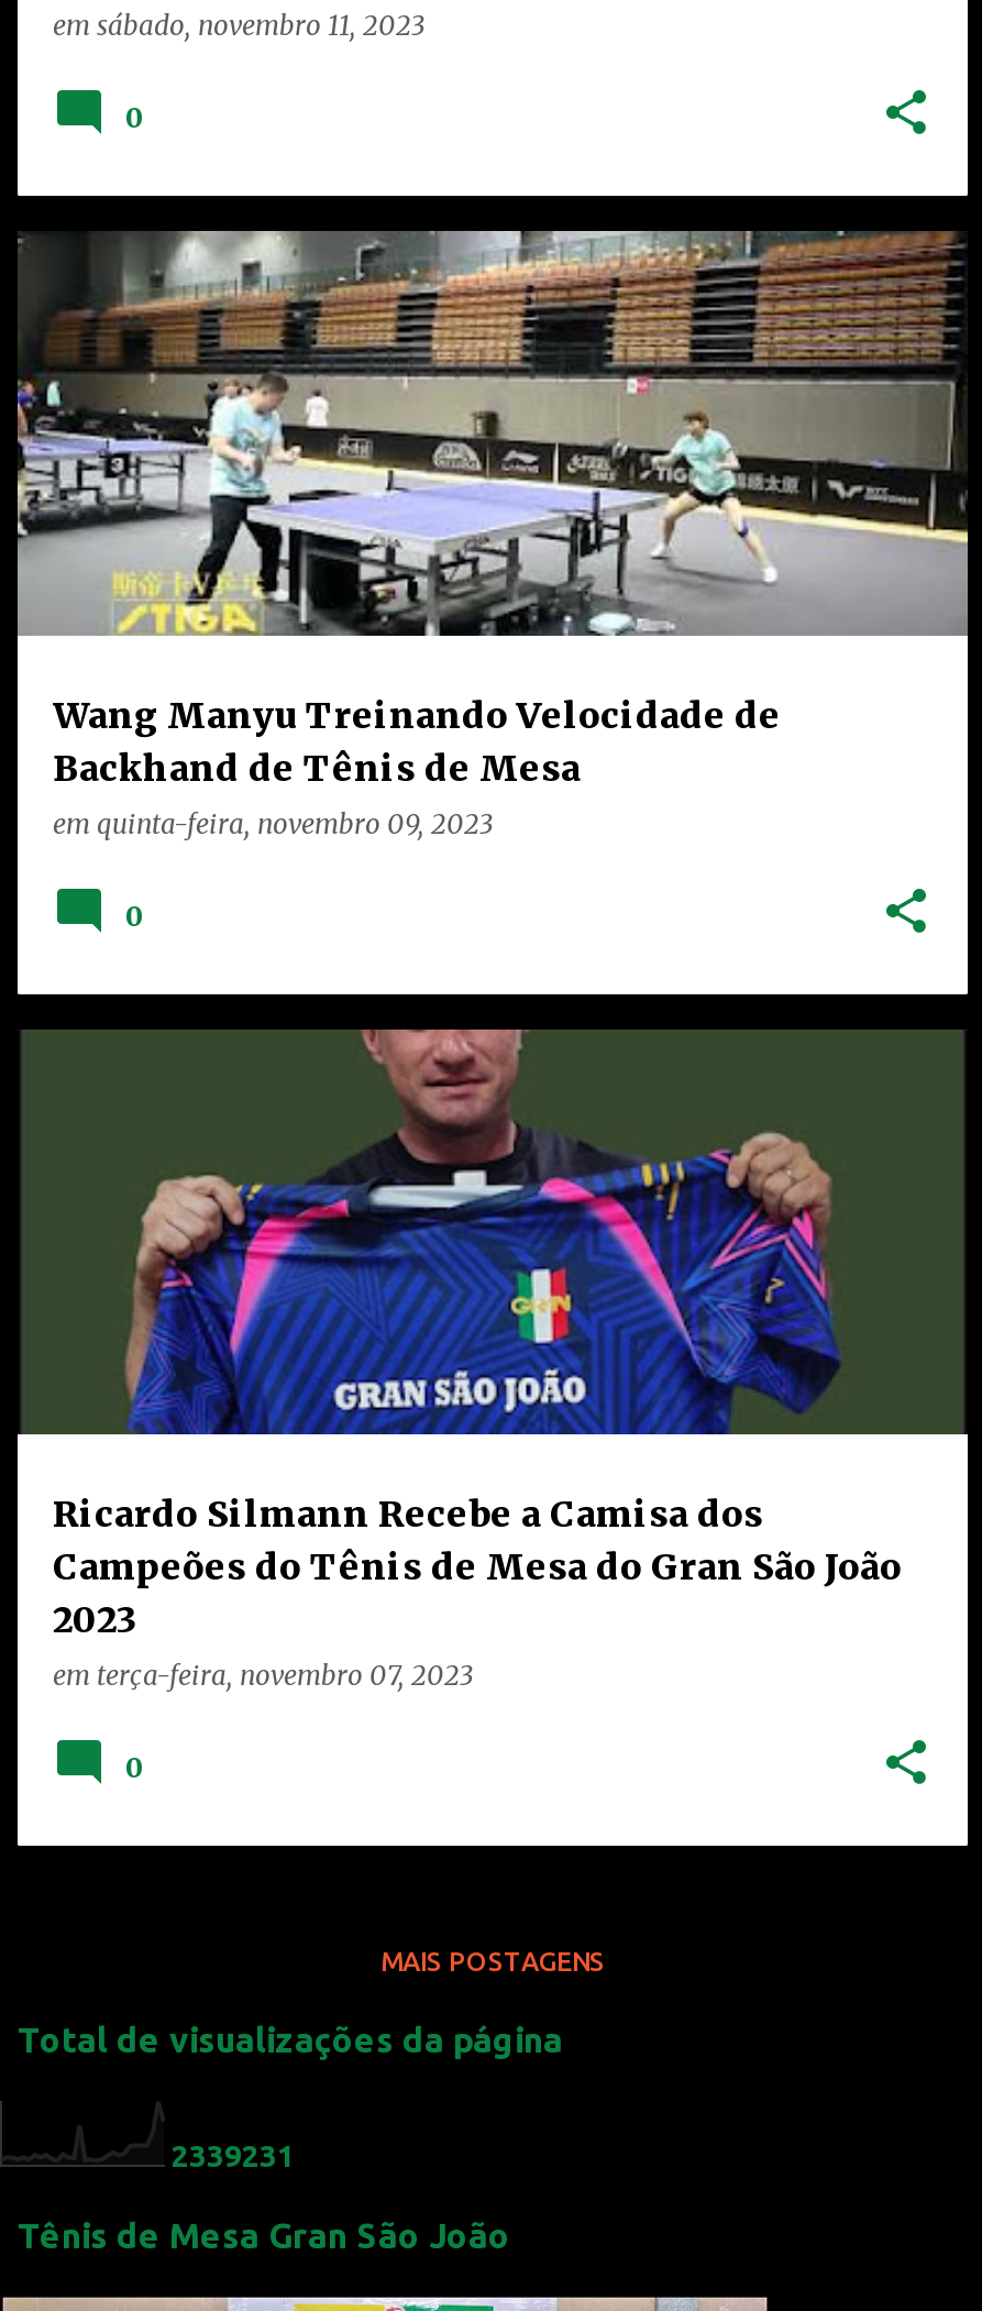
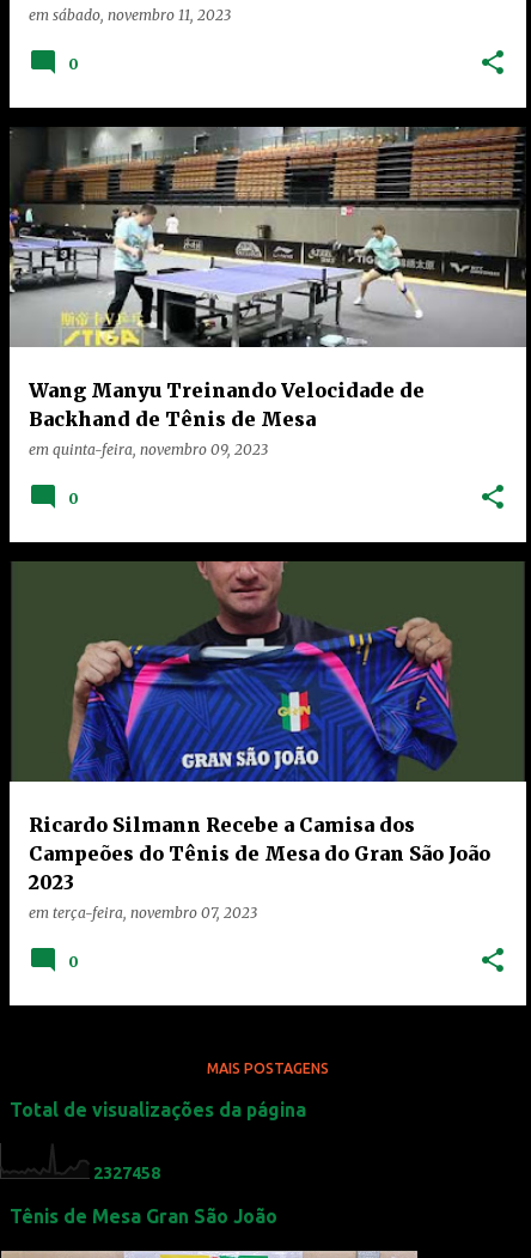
- 2339231
+ 2327458
